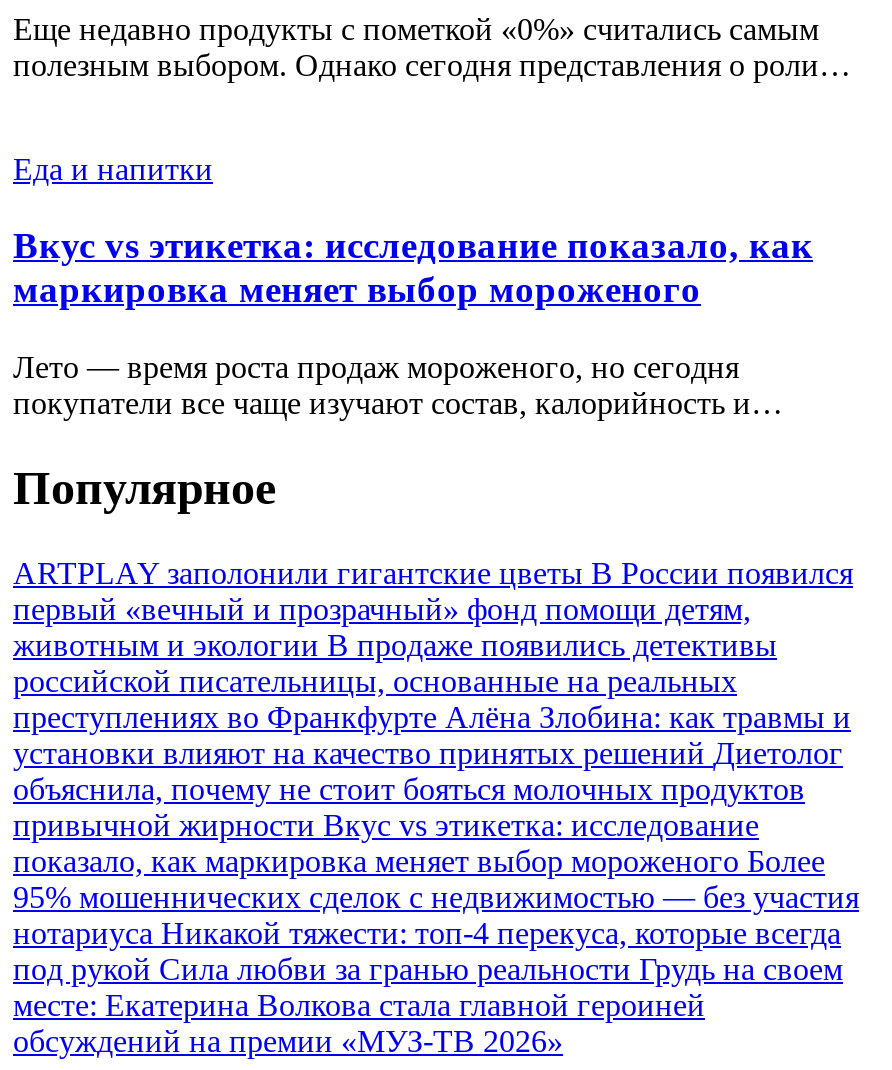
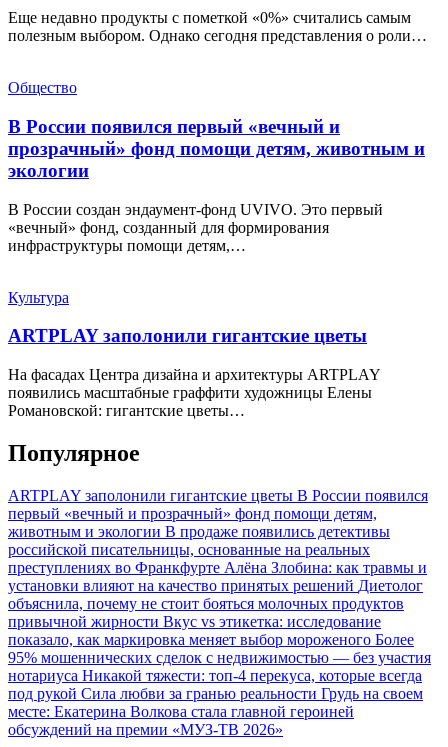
- Еда и напитки
- Вкус vs этикетка: исследование показало, как
- маркировка меняет выбор мороженого
- Лето — время роста продаж мороженого, но сегодня
- покупатели все чаще изучают состав, калорийность и…
+ Общество
+ В России появился первый «вечный и
+ прозрачный» фонд помощи детям, животным и
+ экологии
+ В России создан эндаумент-фонд UVIVO. Это первый
+ «вечный» фонд, созданный для формирования
+ инфраструктуры помощи детям,…
+ Культура
+ ARTPLAY заполонили гигантские цветы
+ На фасадах Центра дизайна и архитектуры ARTPLAY
+ появились масштабные граффити художницы Елены
+ Романовской: гигантские цветы…
